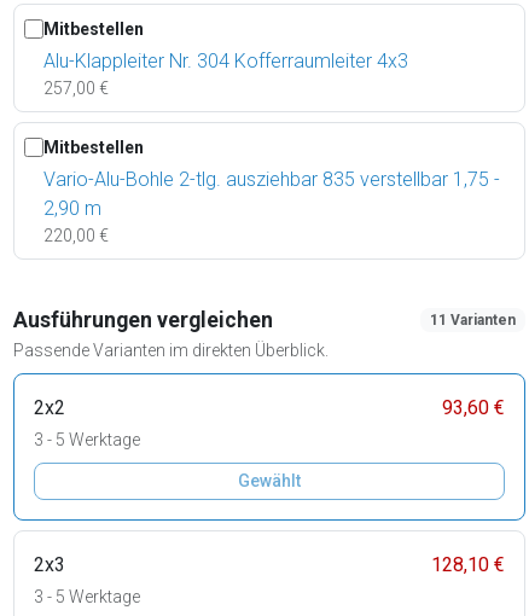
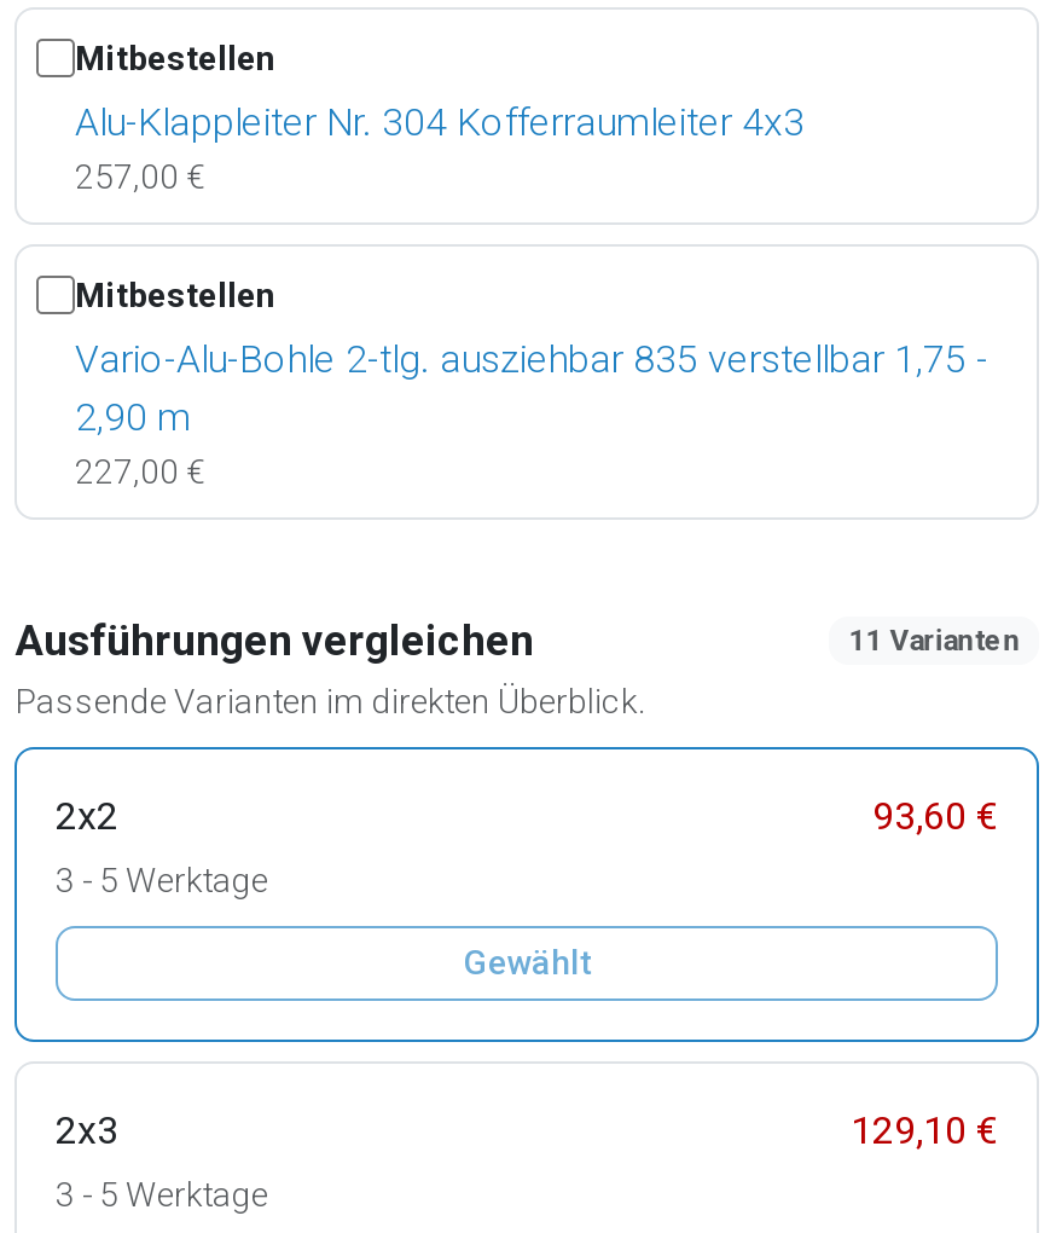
- 220,00 €
+ 227,00 €

- 128,10 €
+ 129,10 €
